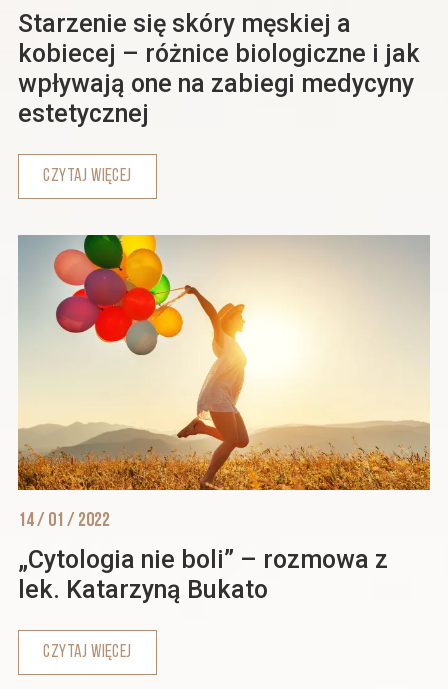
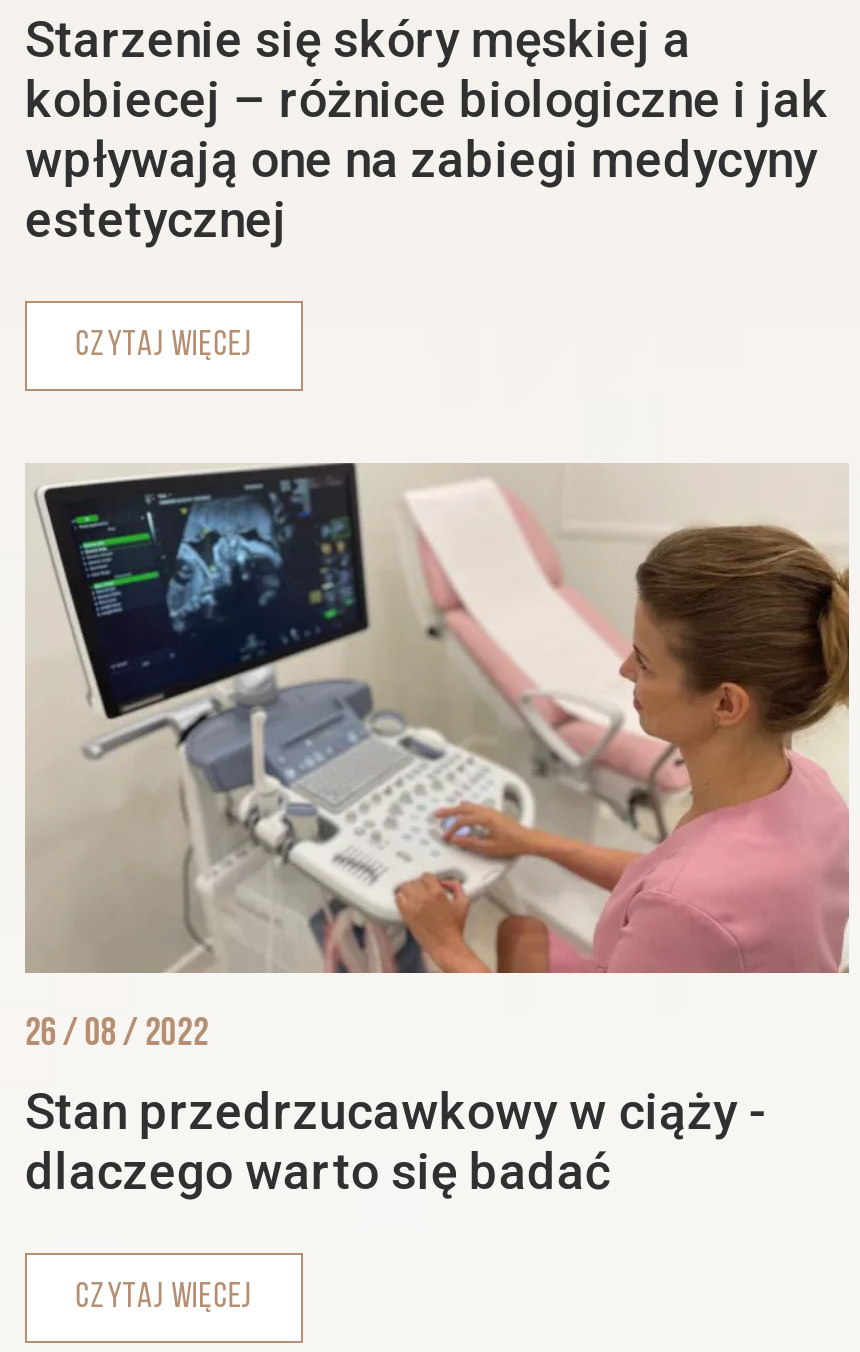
- [image]
- 14 / 01 / 2022
+ [image]
+ 26 / 08 / 2022

- „Cytologia nie boli” – rozmowa z
- lek. Katarzyną Bukato
+ Stan przedrzucawkowy w ciąży -
+ dlaczego warto się badać
